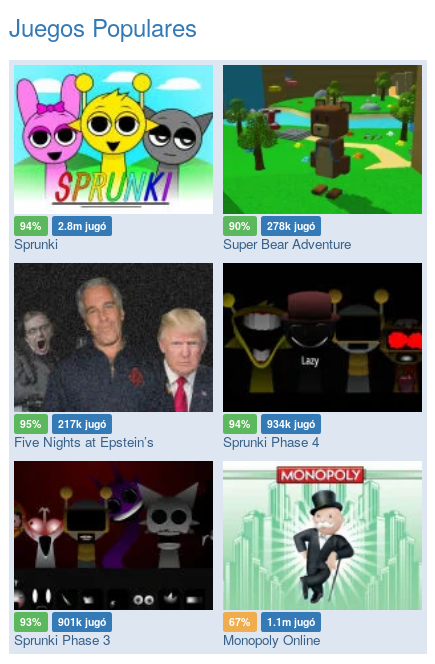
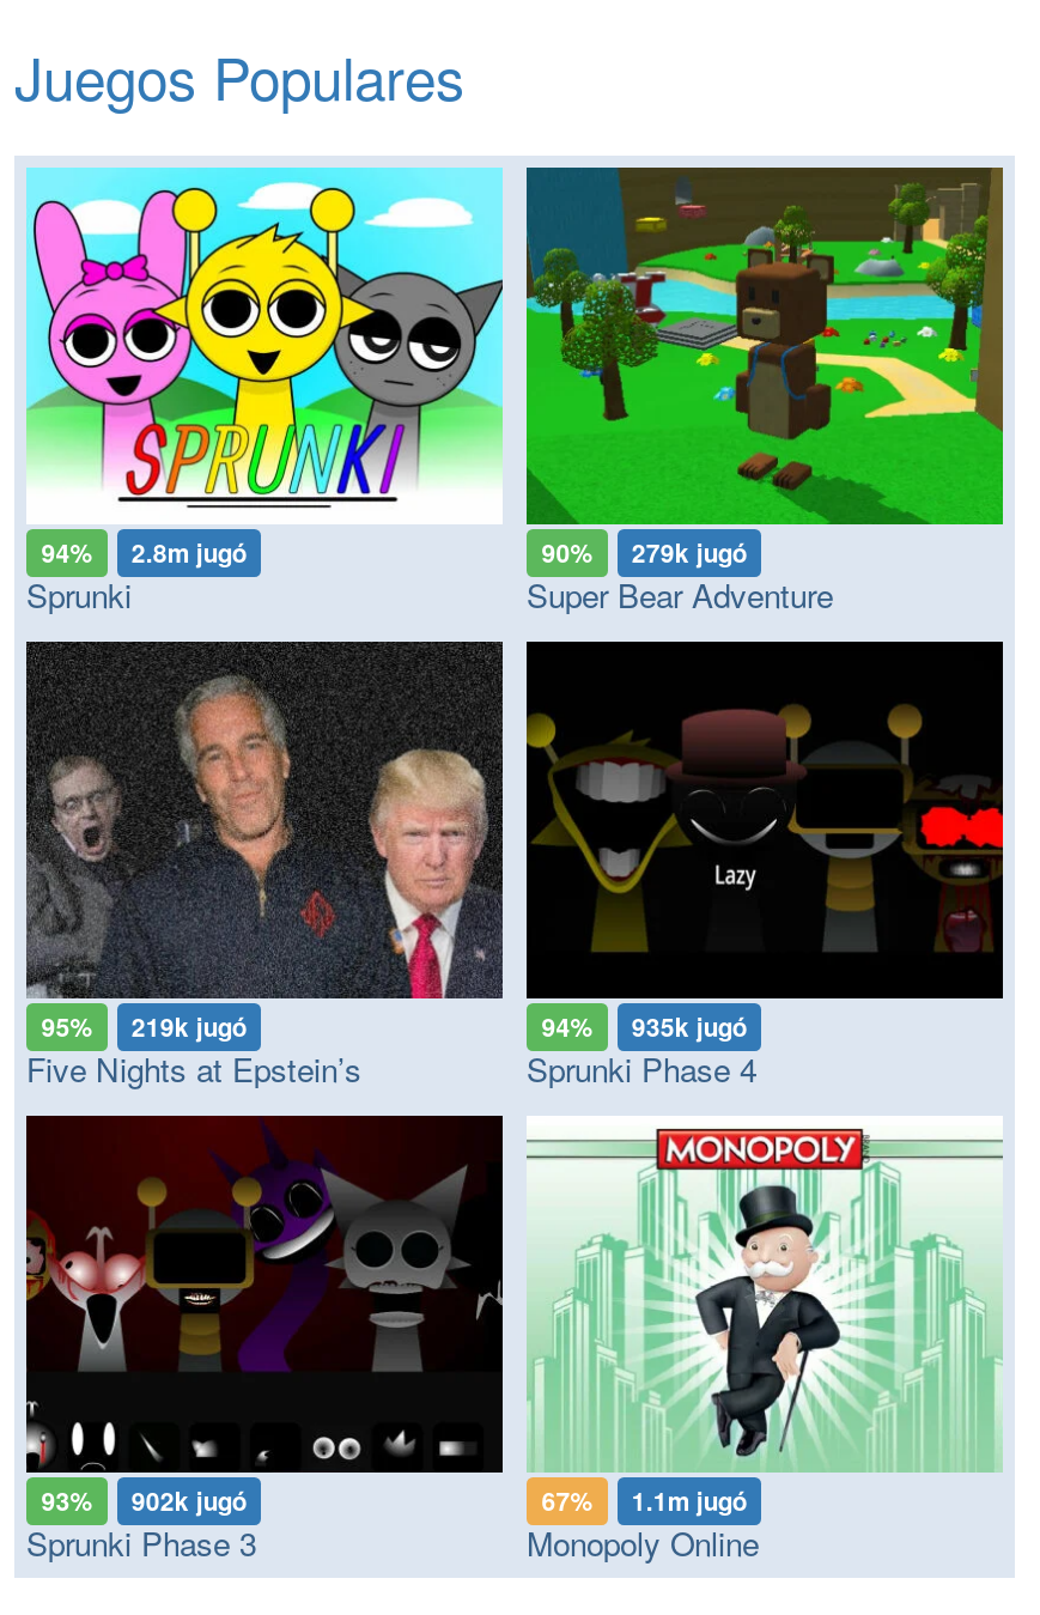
- 90% 278k jugó
+ 90% 279k jugó

- 95% 217k jugó
+ 95% 219k jugó

- 94% 934k jugó
+ 94% 935k jugó

- 93% 901k jugó
+ 93% 902k jugó
